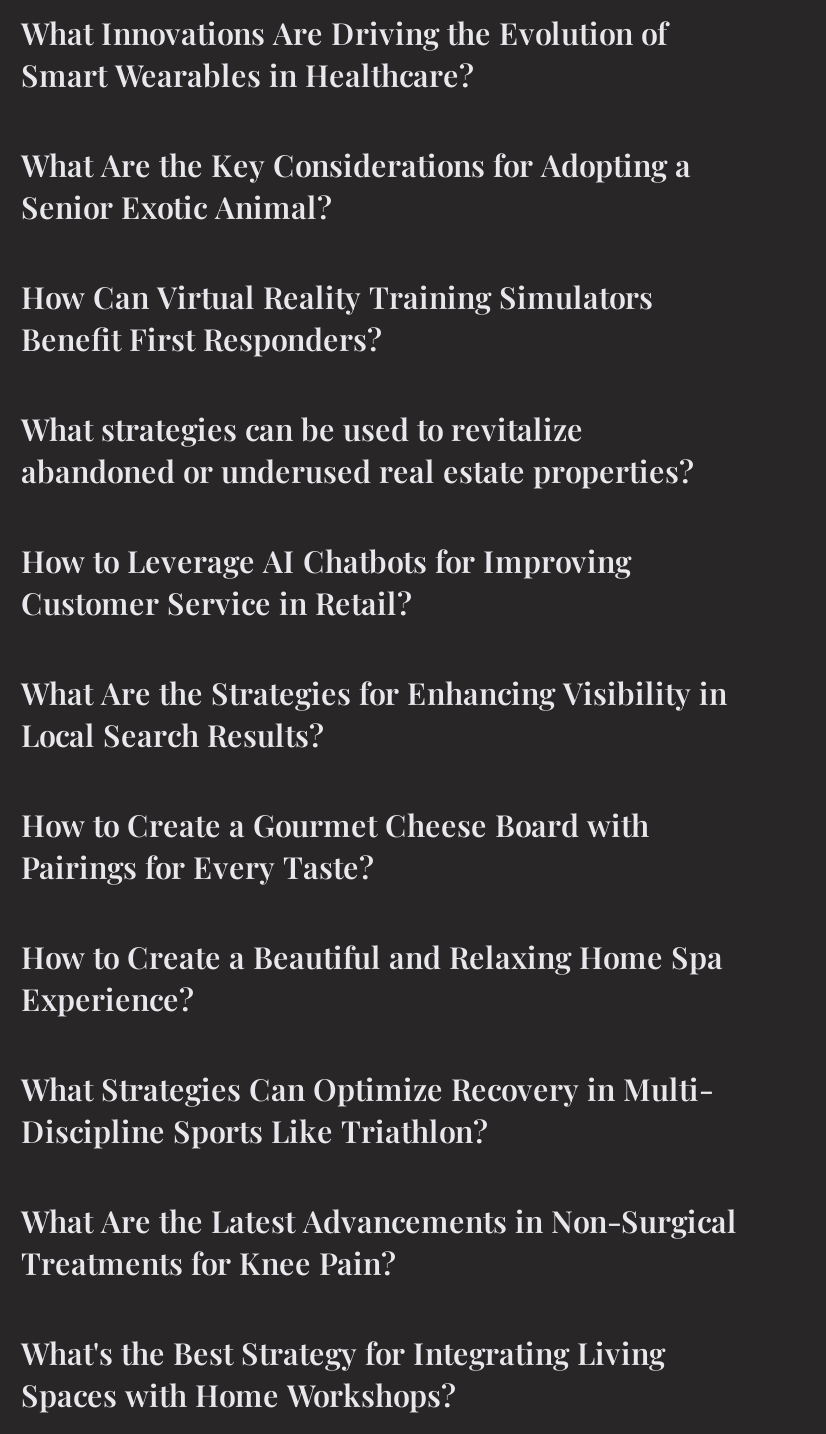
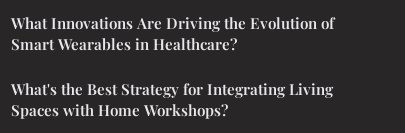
- What Are the Key Considerations for Adopting a
- Senior Exotic Animal?
- How Can Virtual Reality Training Simulators
- Benefit First Responders?
- What strategies can be used to revitalize
- abandoned or underused real estate properties?
- How to Leverage AI Chatbots for Improving
- Customer Service in Retail?
- What Are the Strategies for Enhancing Visibility in
- Local Search Results?
- How to Create a Gourmet Cheese Board with
- Pairings for Every Taste?
- How to Create a Beautiful and Relaxing Home Spa
- Experience?
- What Strategies Can Optimize Recovery in Multi-
- Discipline Sports Like Triathlon?
- What Are the Latest Advancements in Non-Surgical
- Treatments for Knee Pain?
